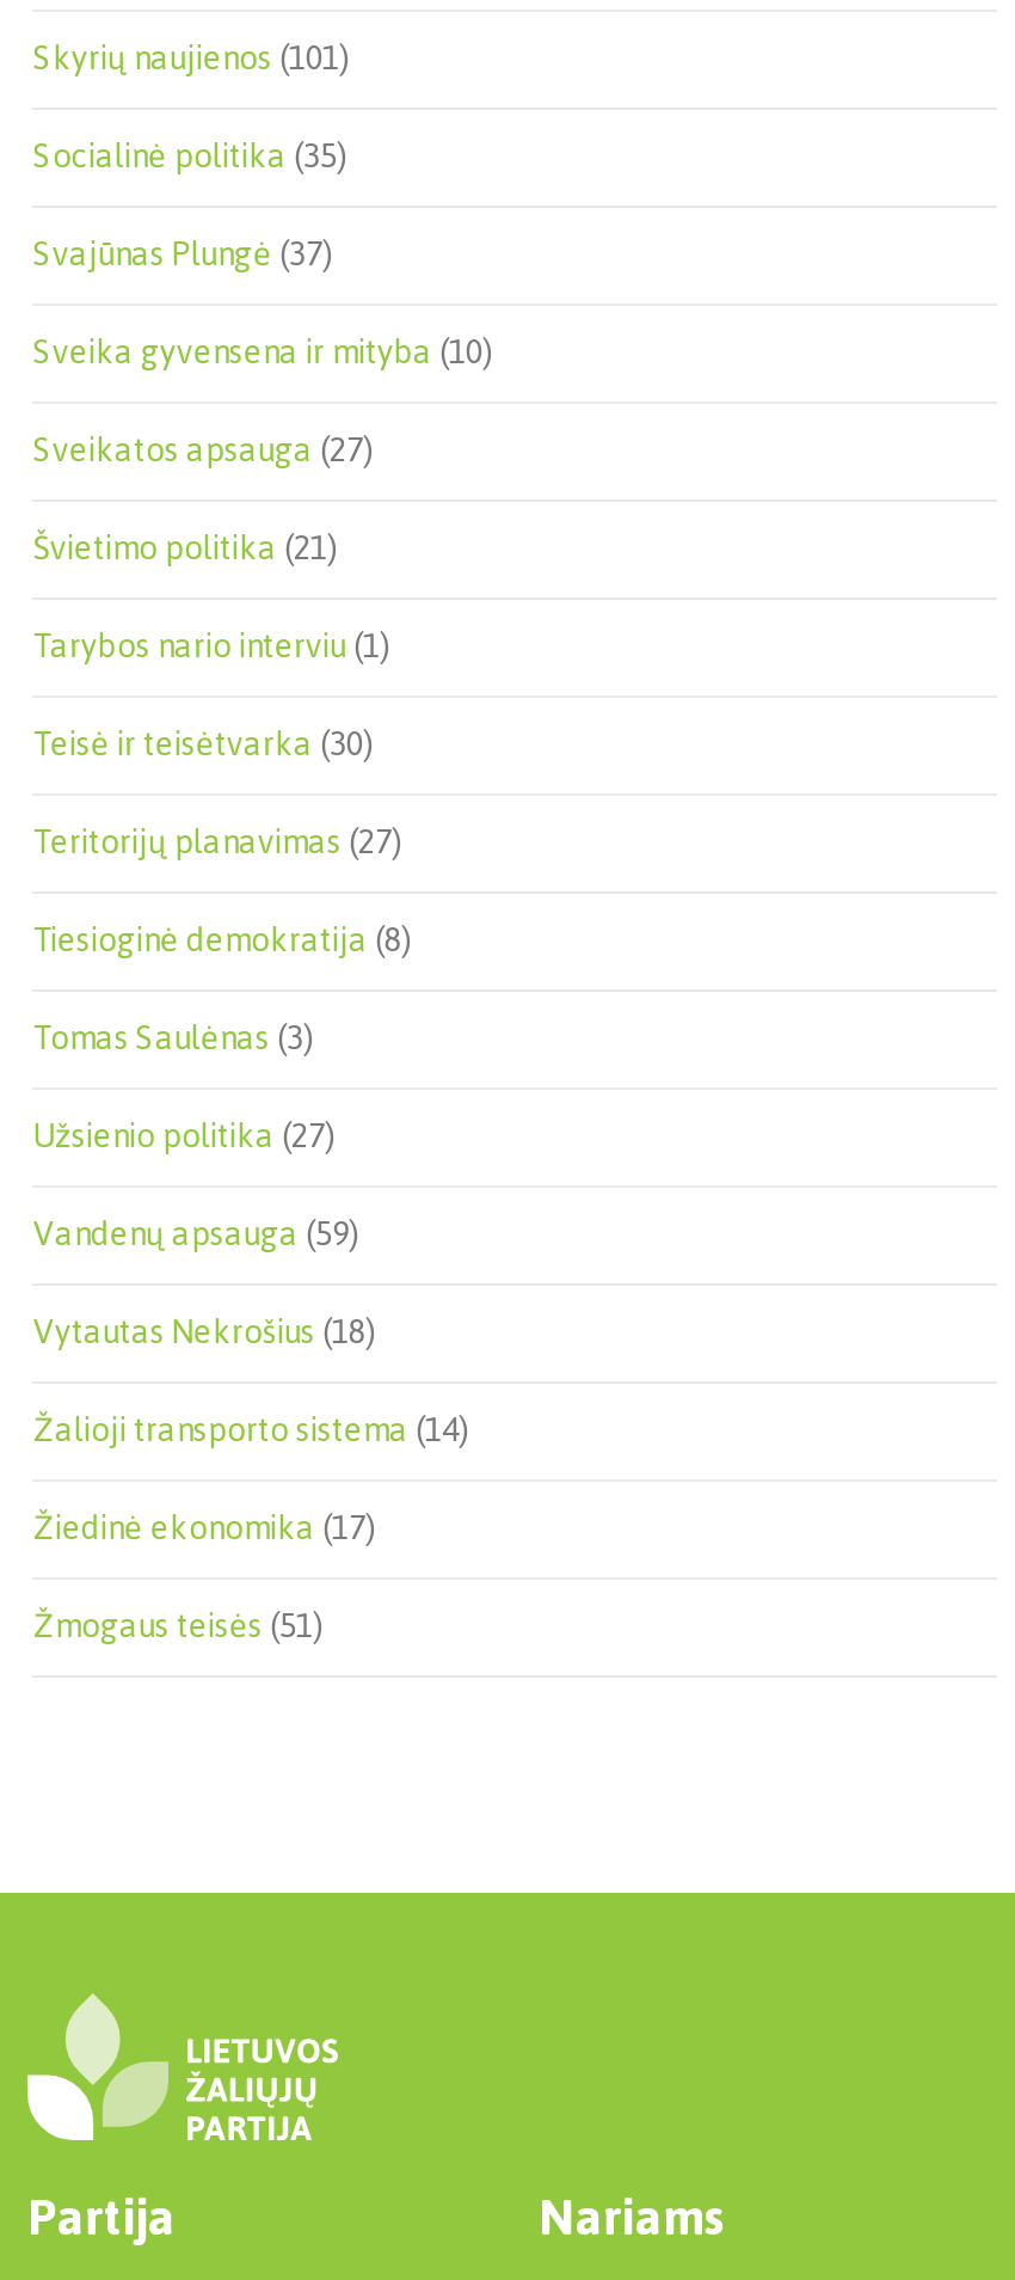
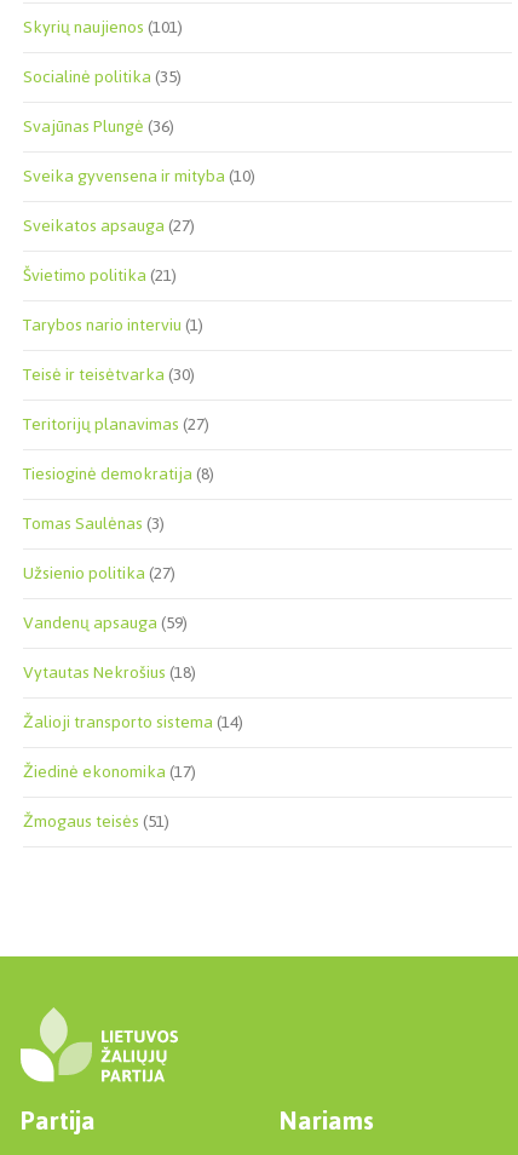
- Svajūnas Plungė (37)
+ Svajūnas Plungė (36)
